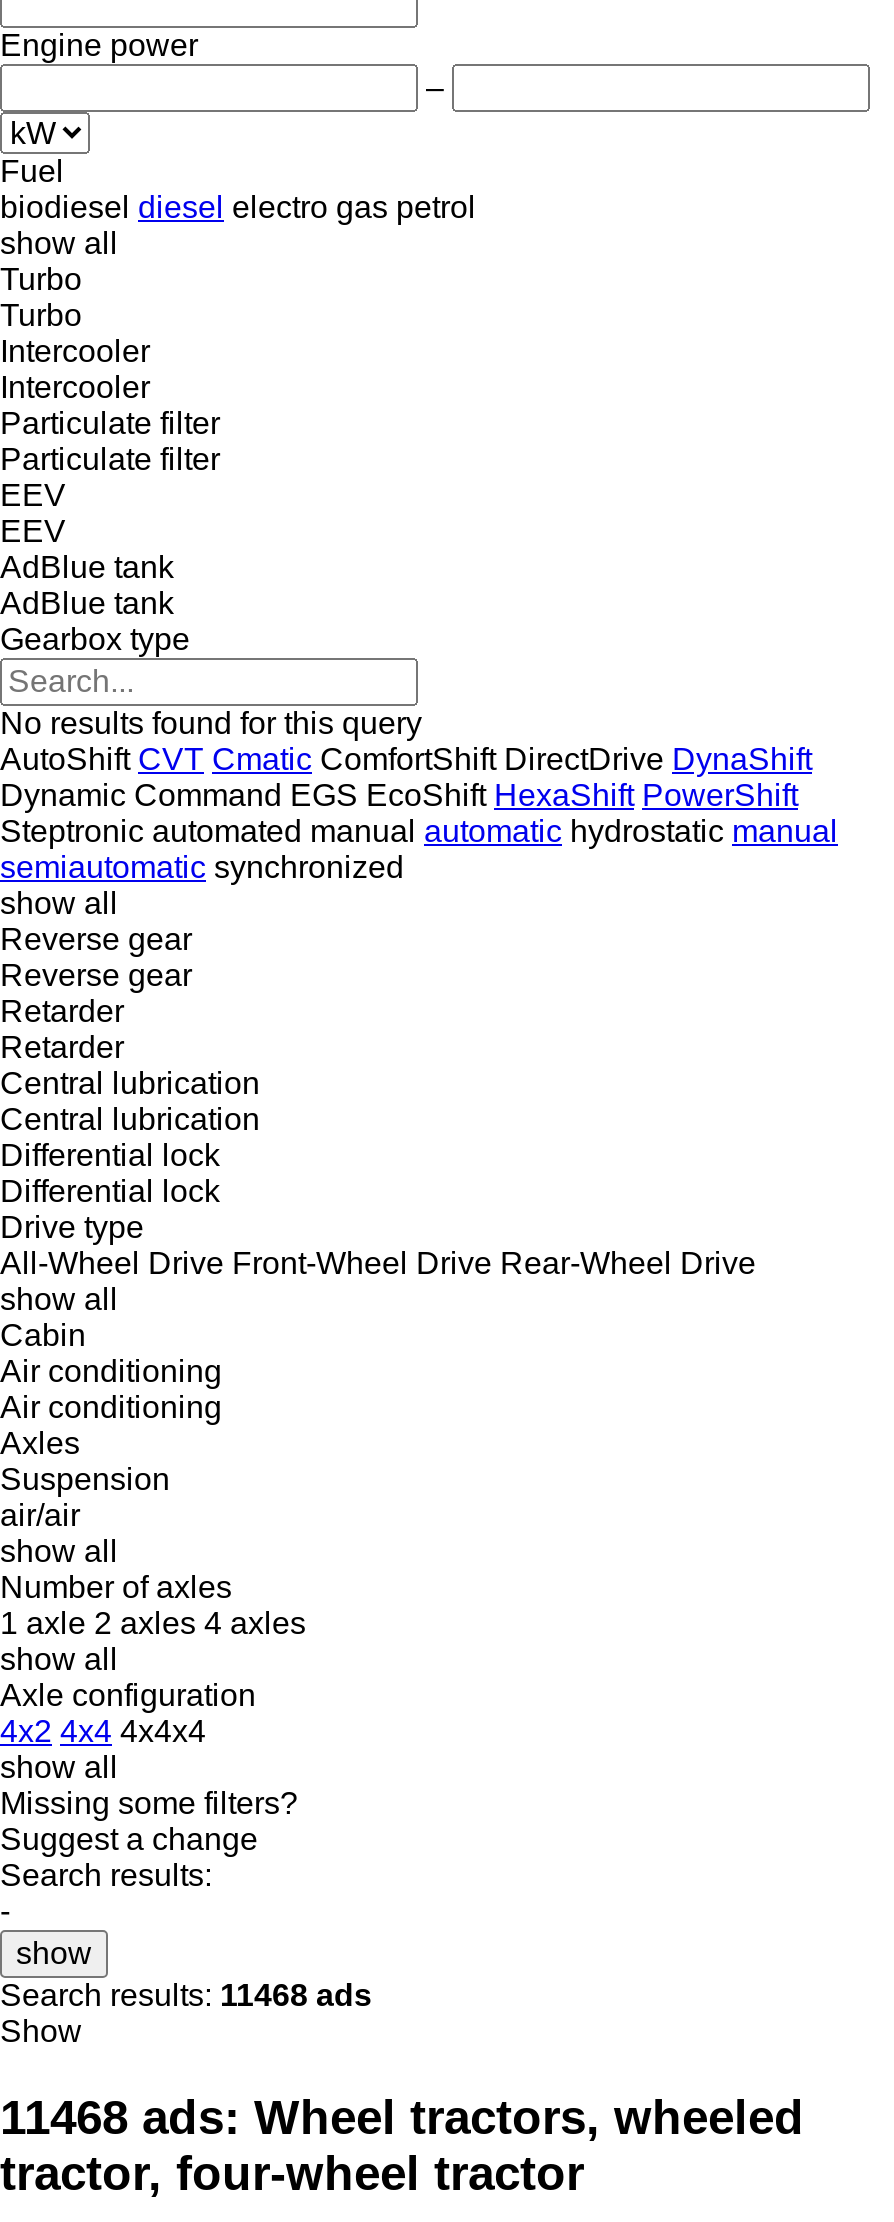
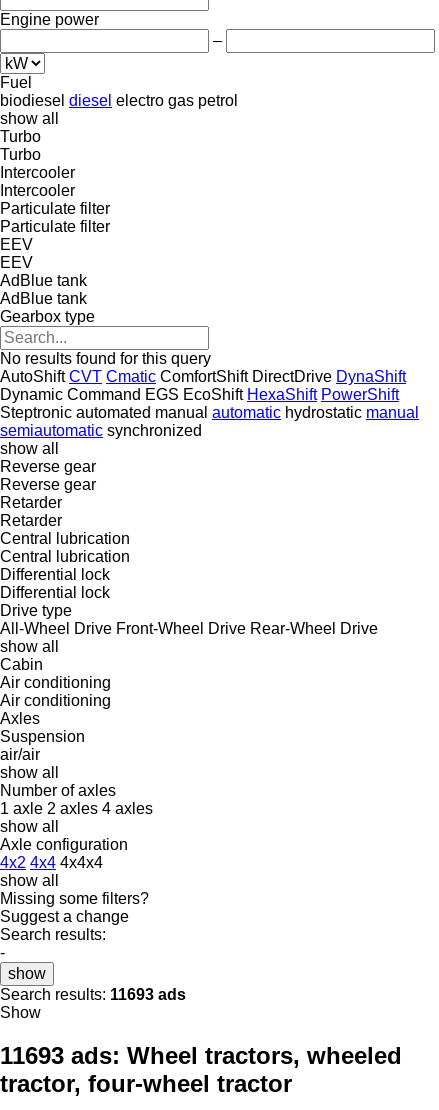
- Search results: 11468 ads
+ Search results: 11693 ads

- 11468 ads: Wheel tractors, wheeled
+ 11693 ads: Wheel tractors, wheeled
